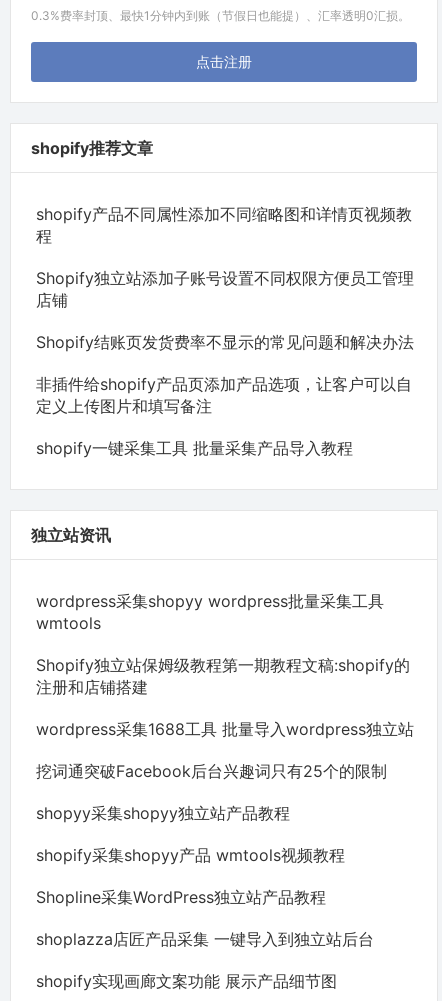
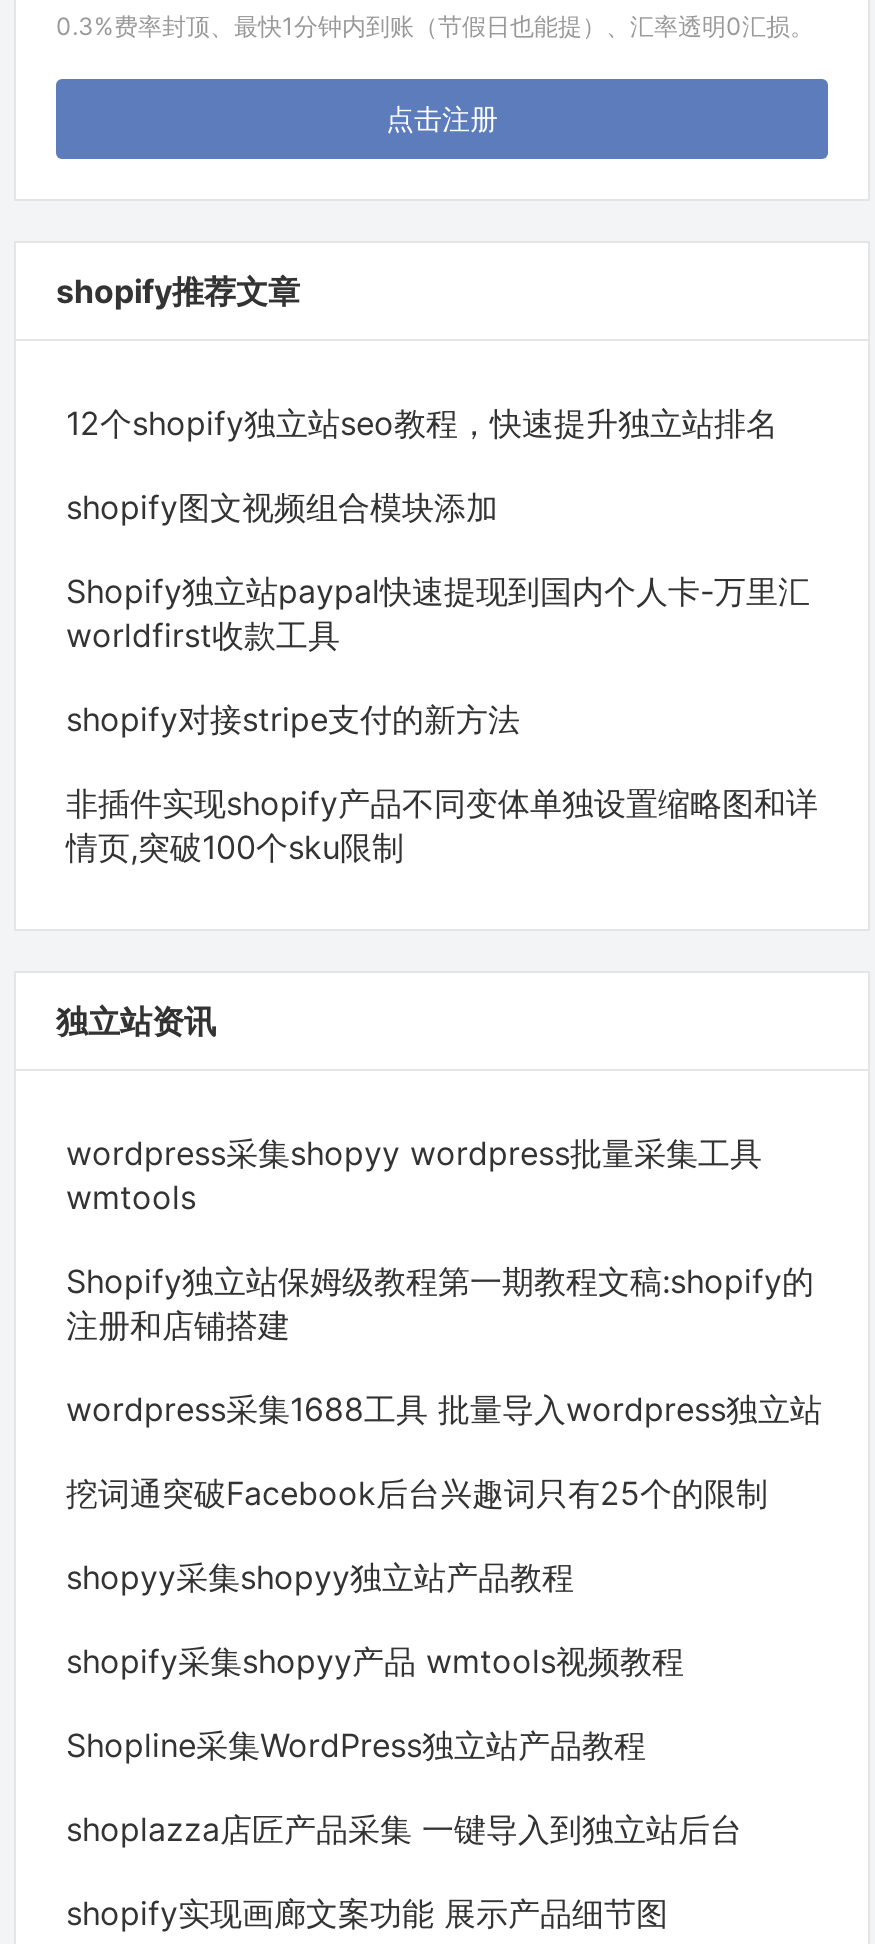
- shopify产品不同属性添加不同缩略图和详情页视频教
- 程
+ 12个shopify独立站seo教程，快速提升独立站排名

- Shopify独立站添加子账号设置不同权限方便员工管理
- 店铺
+ shopify图文视频组合模块添加

- Shopify结账页发货费率不显示的常见问题和解决办法
+ Shopify独立站paypal快速提现到国内个人卡-万里汇
+ worldfirst收款工具

- 非插件给shopify产品页添加产品选项，让客户可以自
- 定义上传图片和填写备注
+ shopify对接stripe支付的新方法

- shopify一键采集工具 批量采集产品导入教程
+ 非插件实现shopify产品不同变体单独设置缩略图和详
+ 情页,突破100个sku限制
